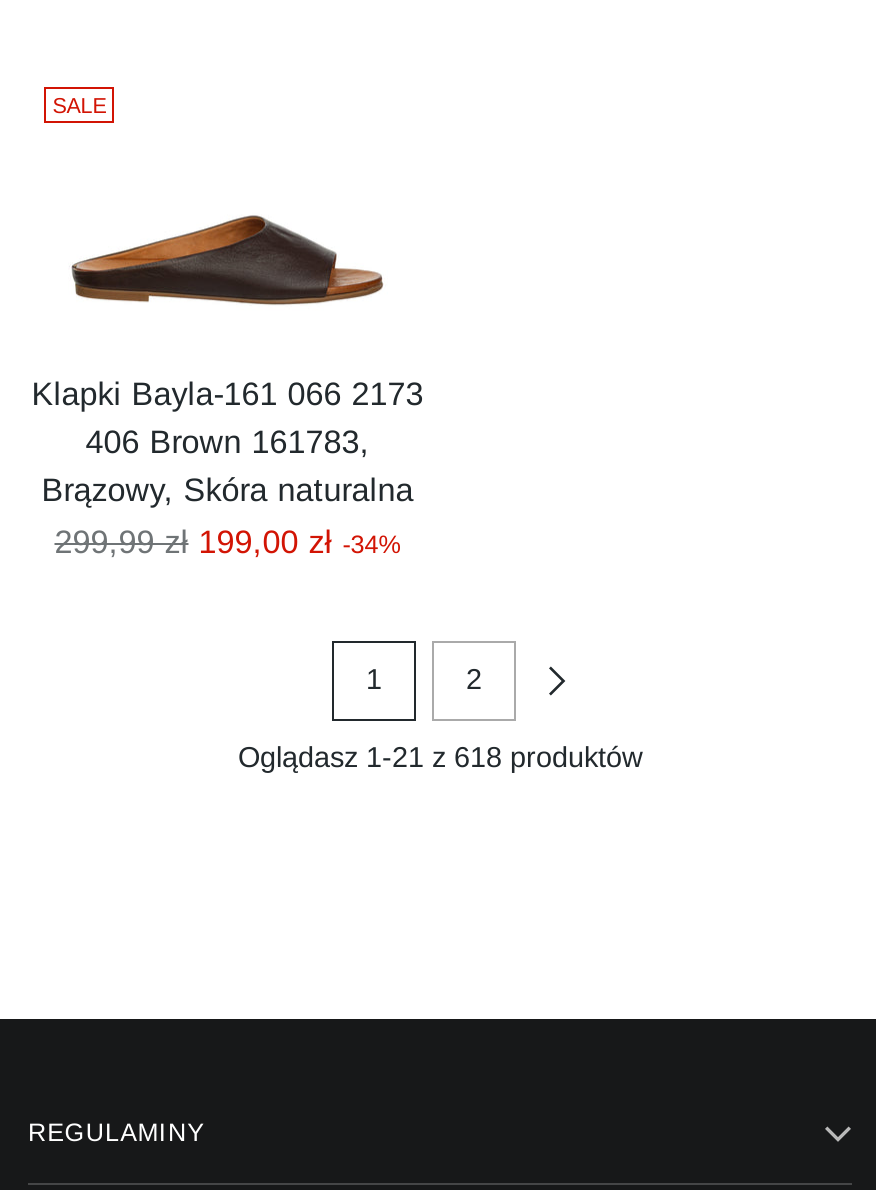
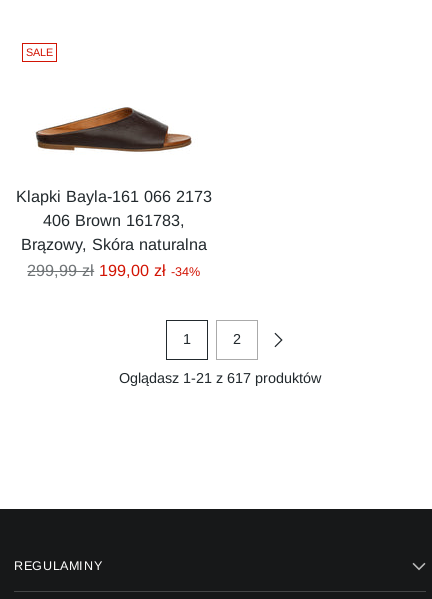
- Oglądasz 1-21 z 618 produktów
+ Oglądasz 1-21 z 617 produktów
